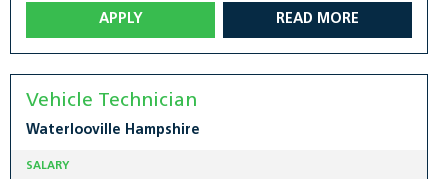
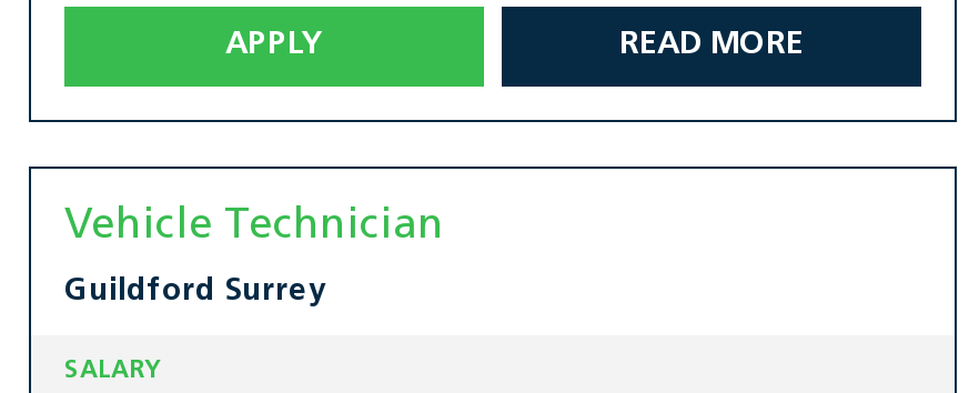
- Waterlooville Hampshire
+ Guildford Surrey
